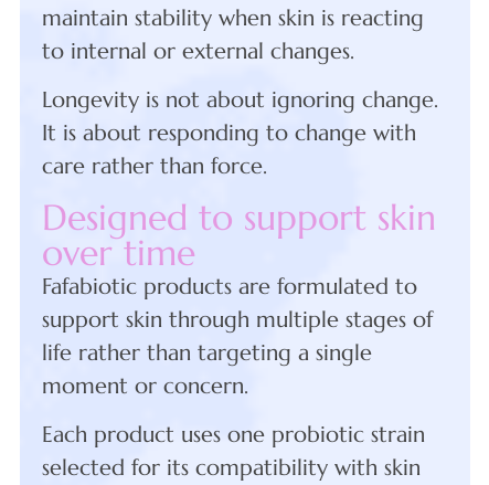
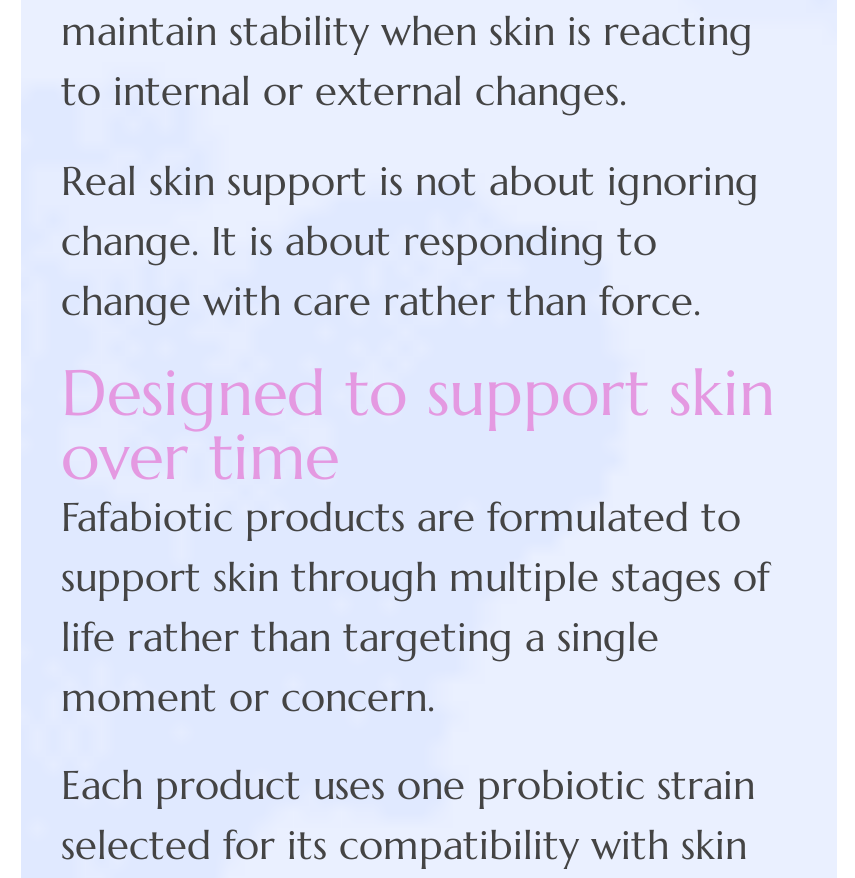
- Longevity is not about ignoring change.
- It is about responding to change with
- care rather than force.
+ Real skin support is not about ignoring
+ change. It is about responding to
+ change with care rather than force.
